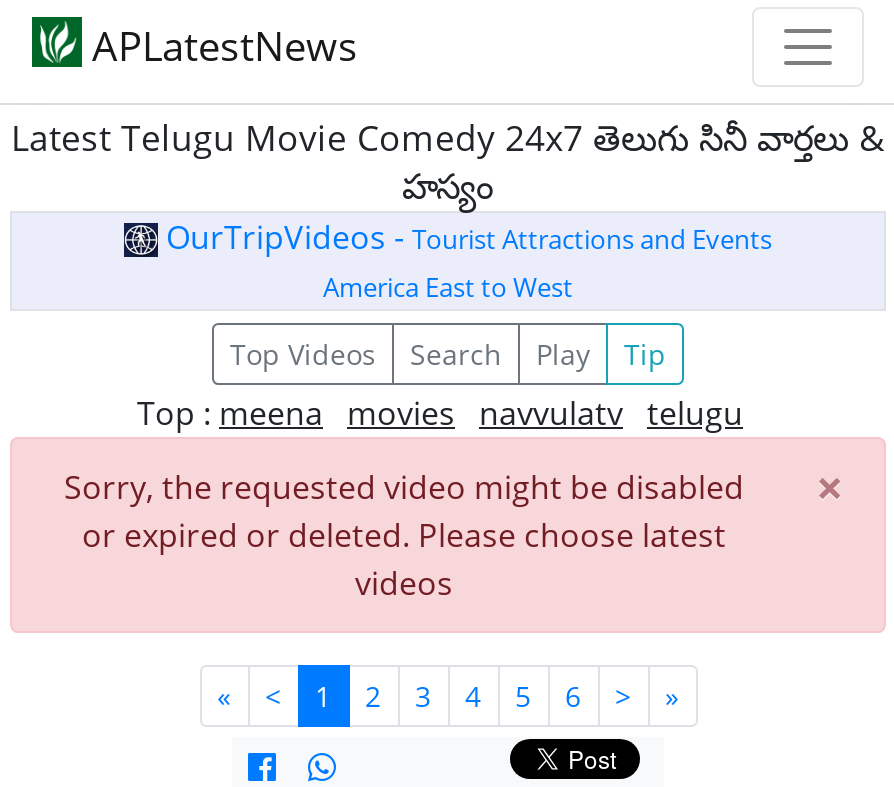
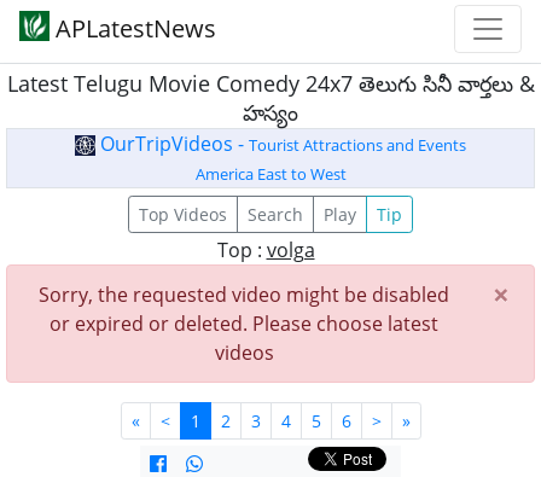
- Top : meena movies navvulatv telugu
+ Top : volga
